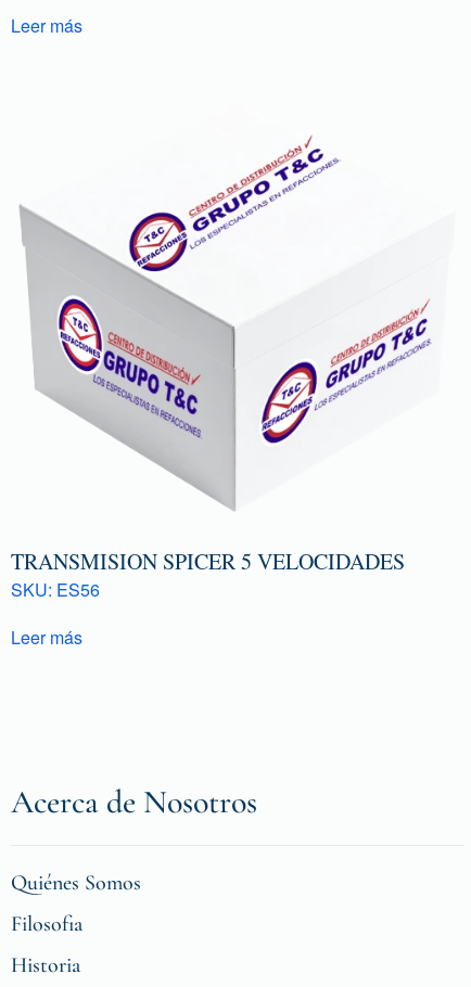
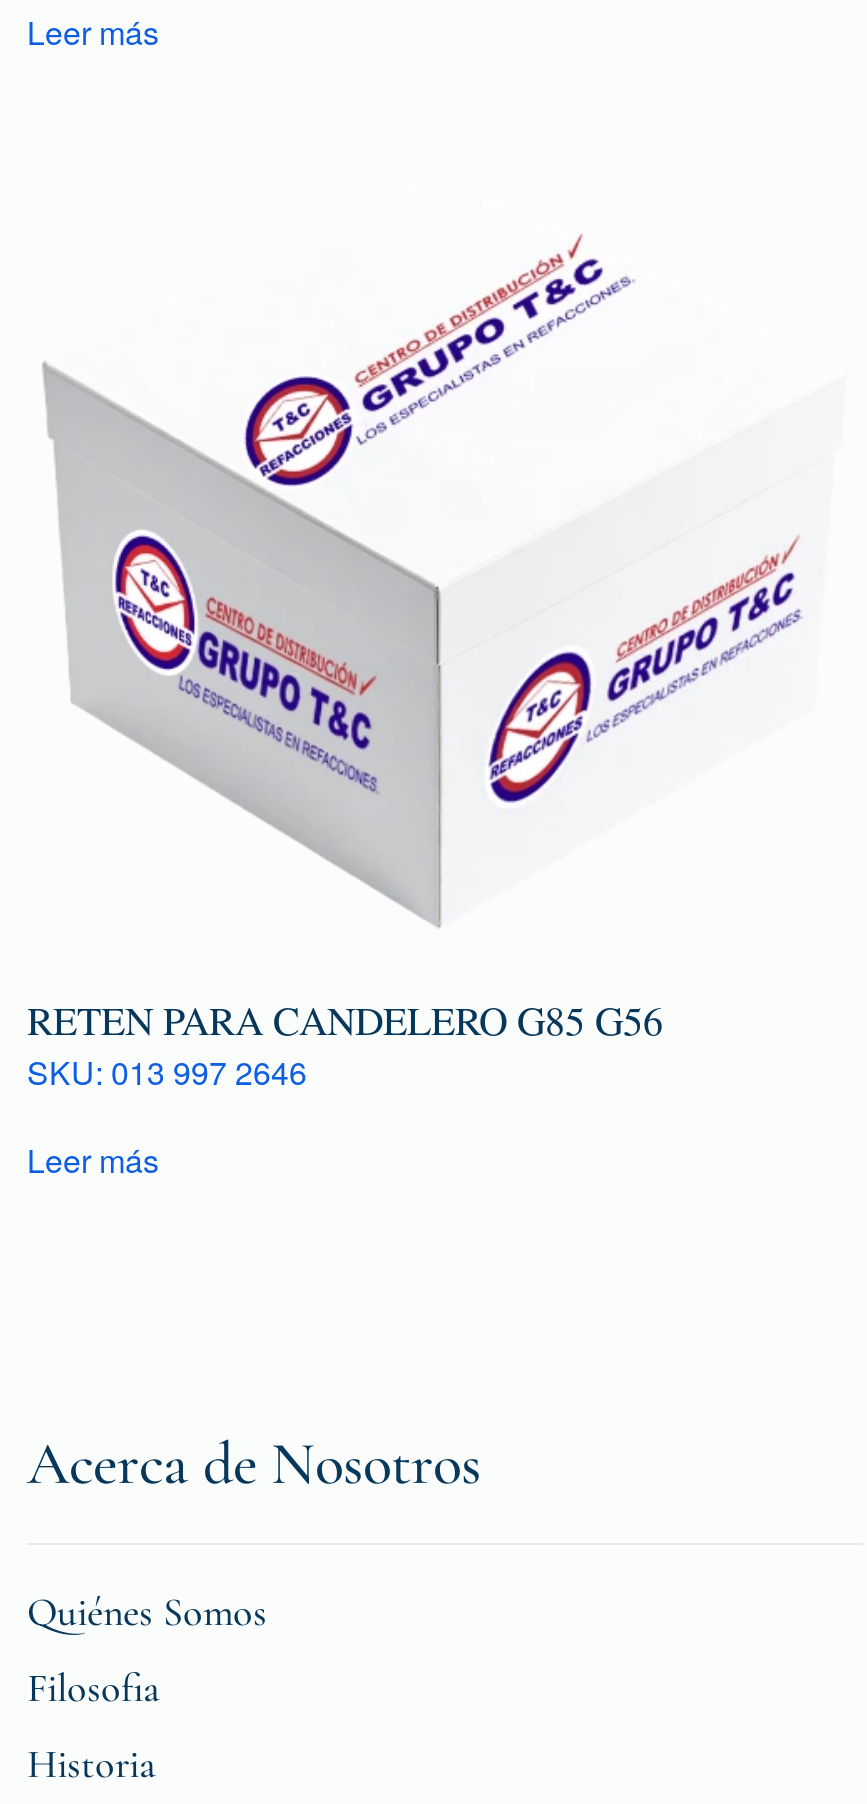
- TRANSMISION SPICER 5 VELOCIDADES
- SKU: ES56
+ RETEN PARA CANDELERO G85 G56
+ SKU: 013 997 2646
